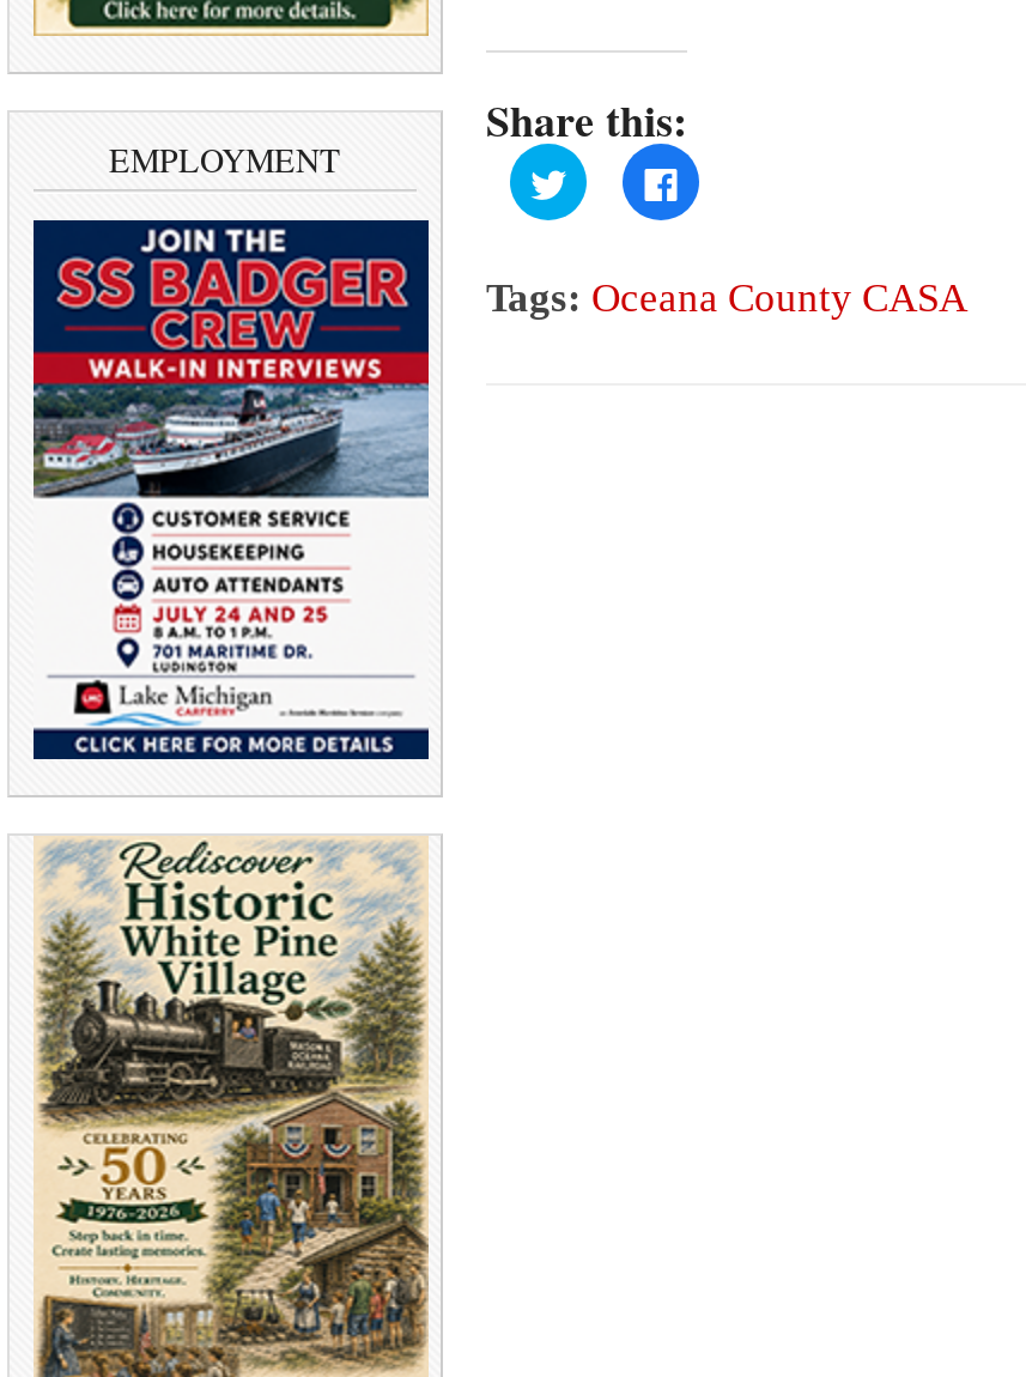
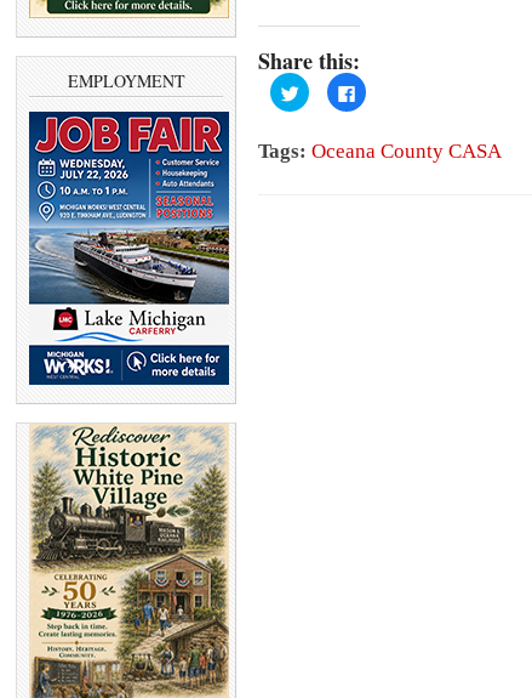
- [image]
+ [image]
